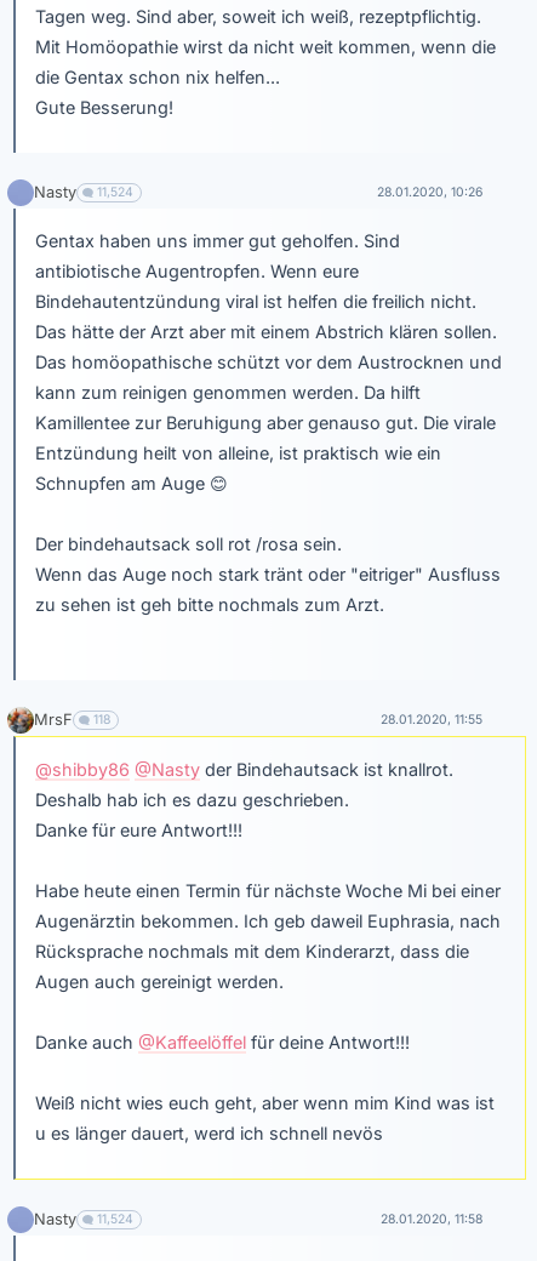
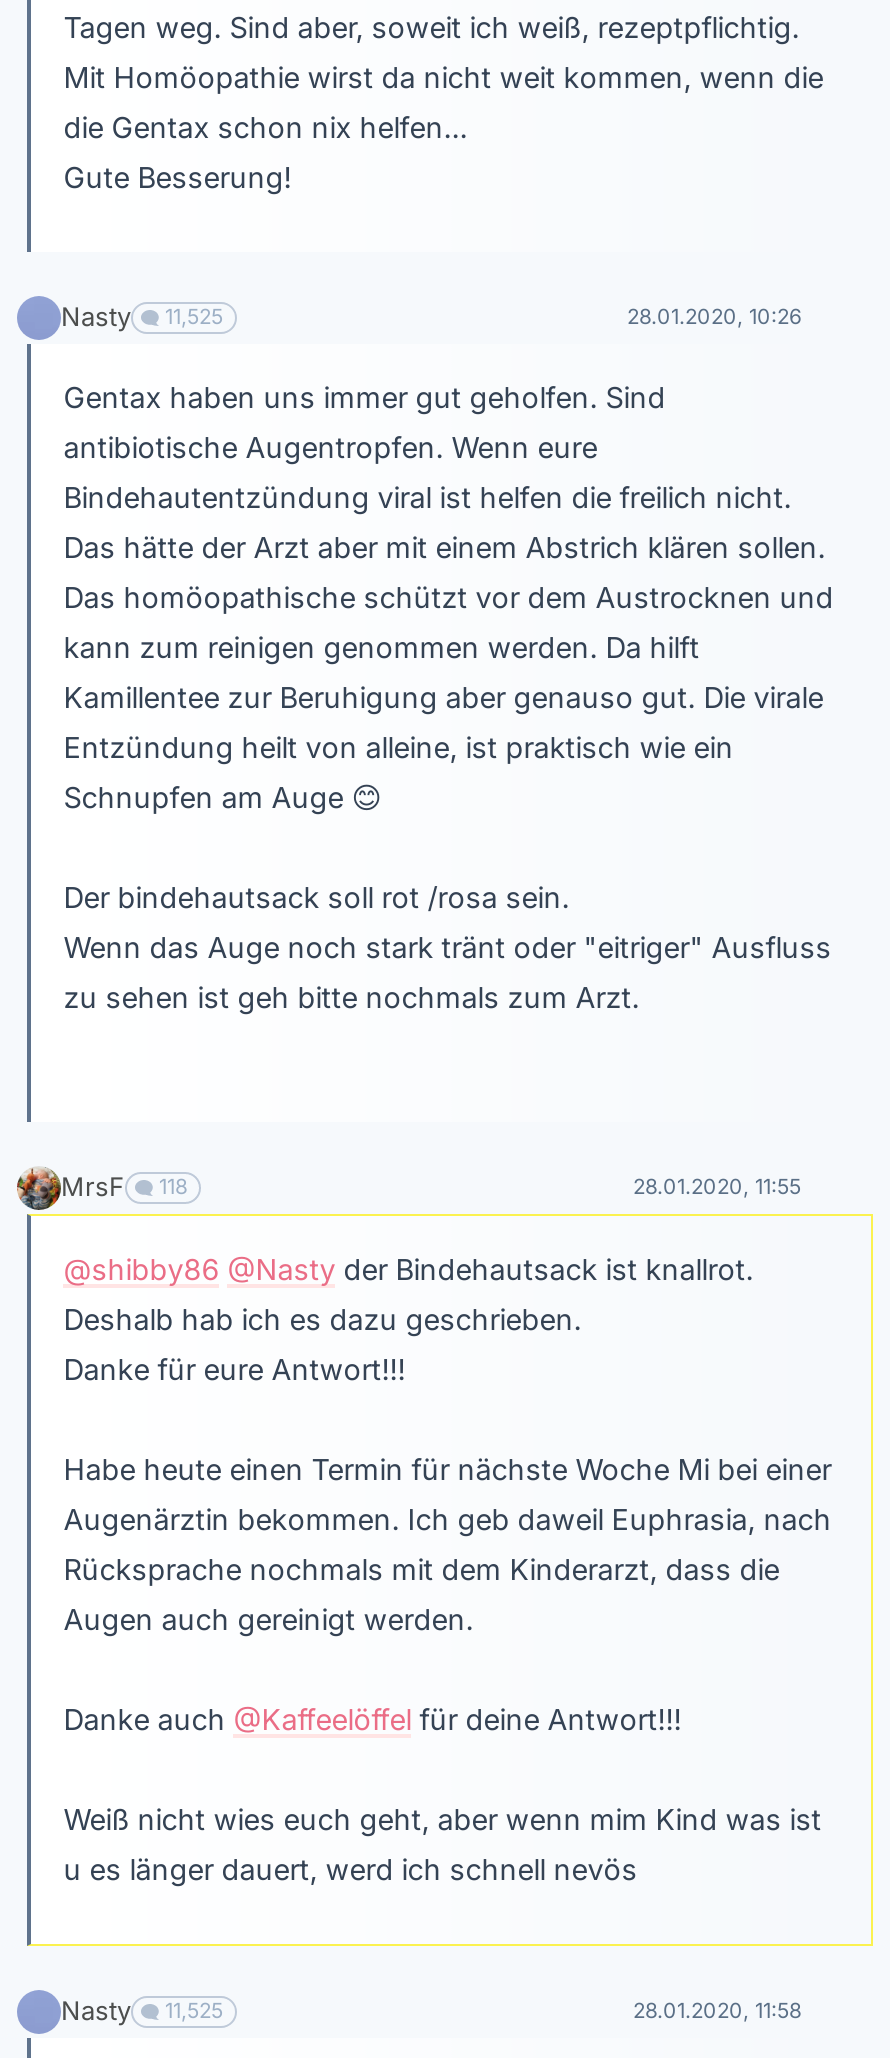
- Nasty 11,524
+ Nasty 11,525

- Nasty 11,524
+ Nasty 11,525
